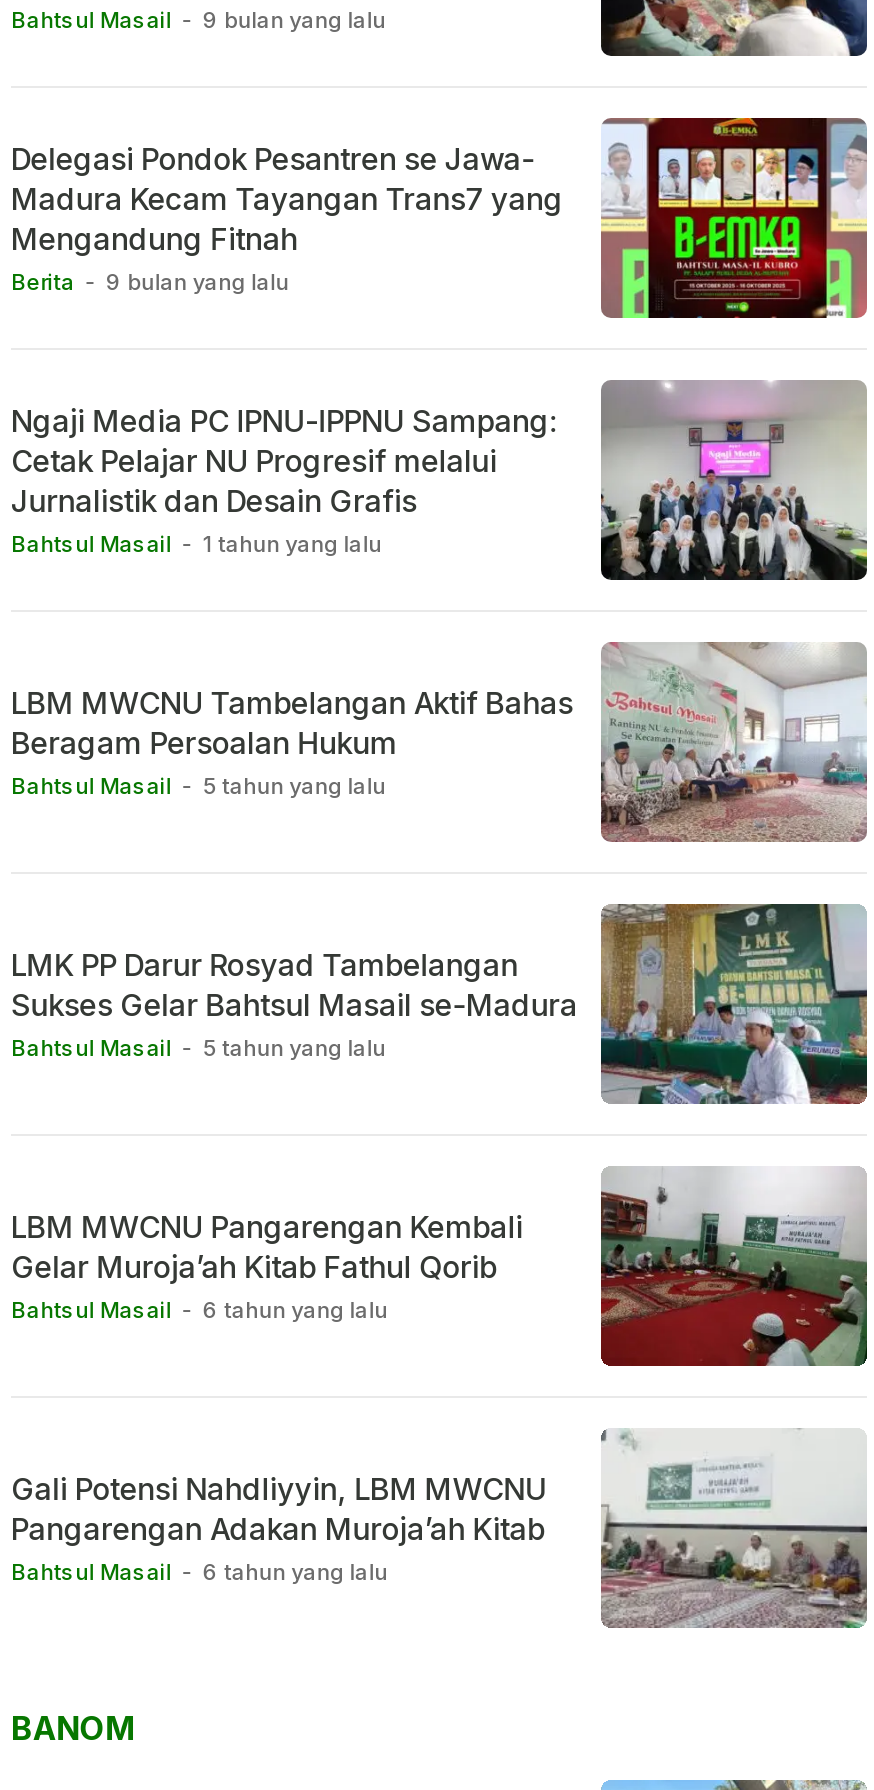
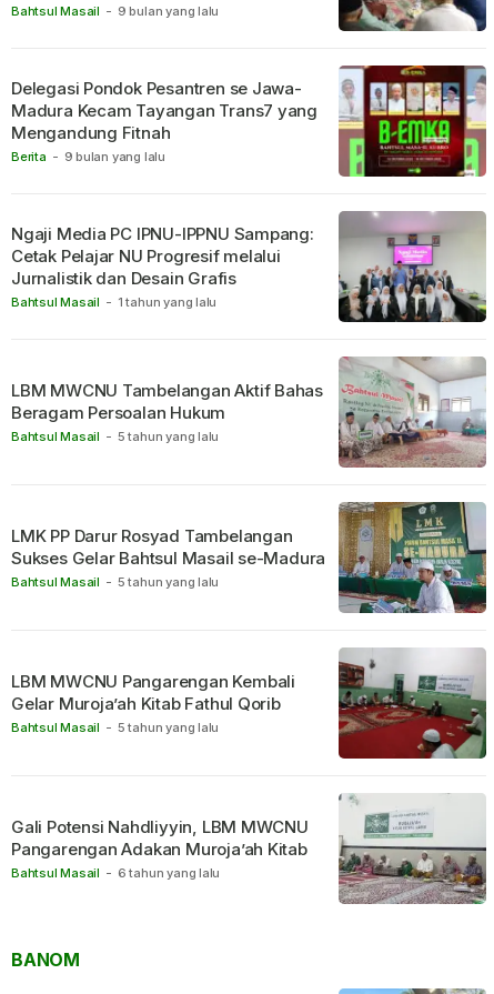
- Bahtsul Masail - 6 tahun yang lalu
+ Bahtsul Masail - 5 tahun yang lalu
